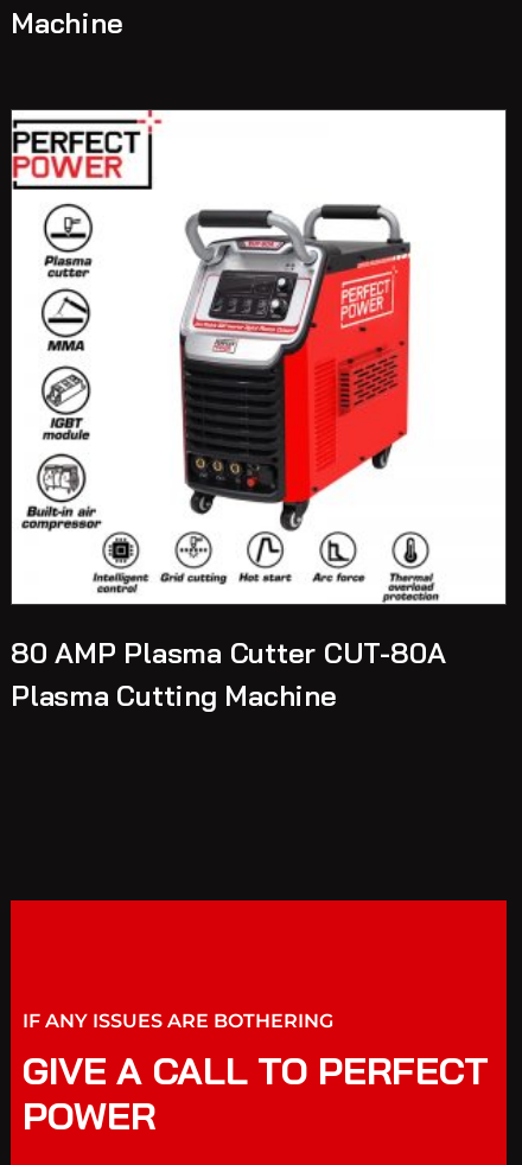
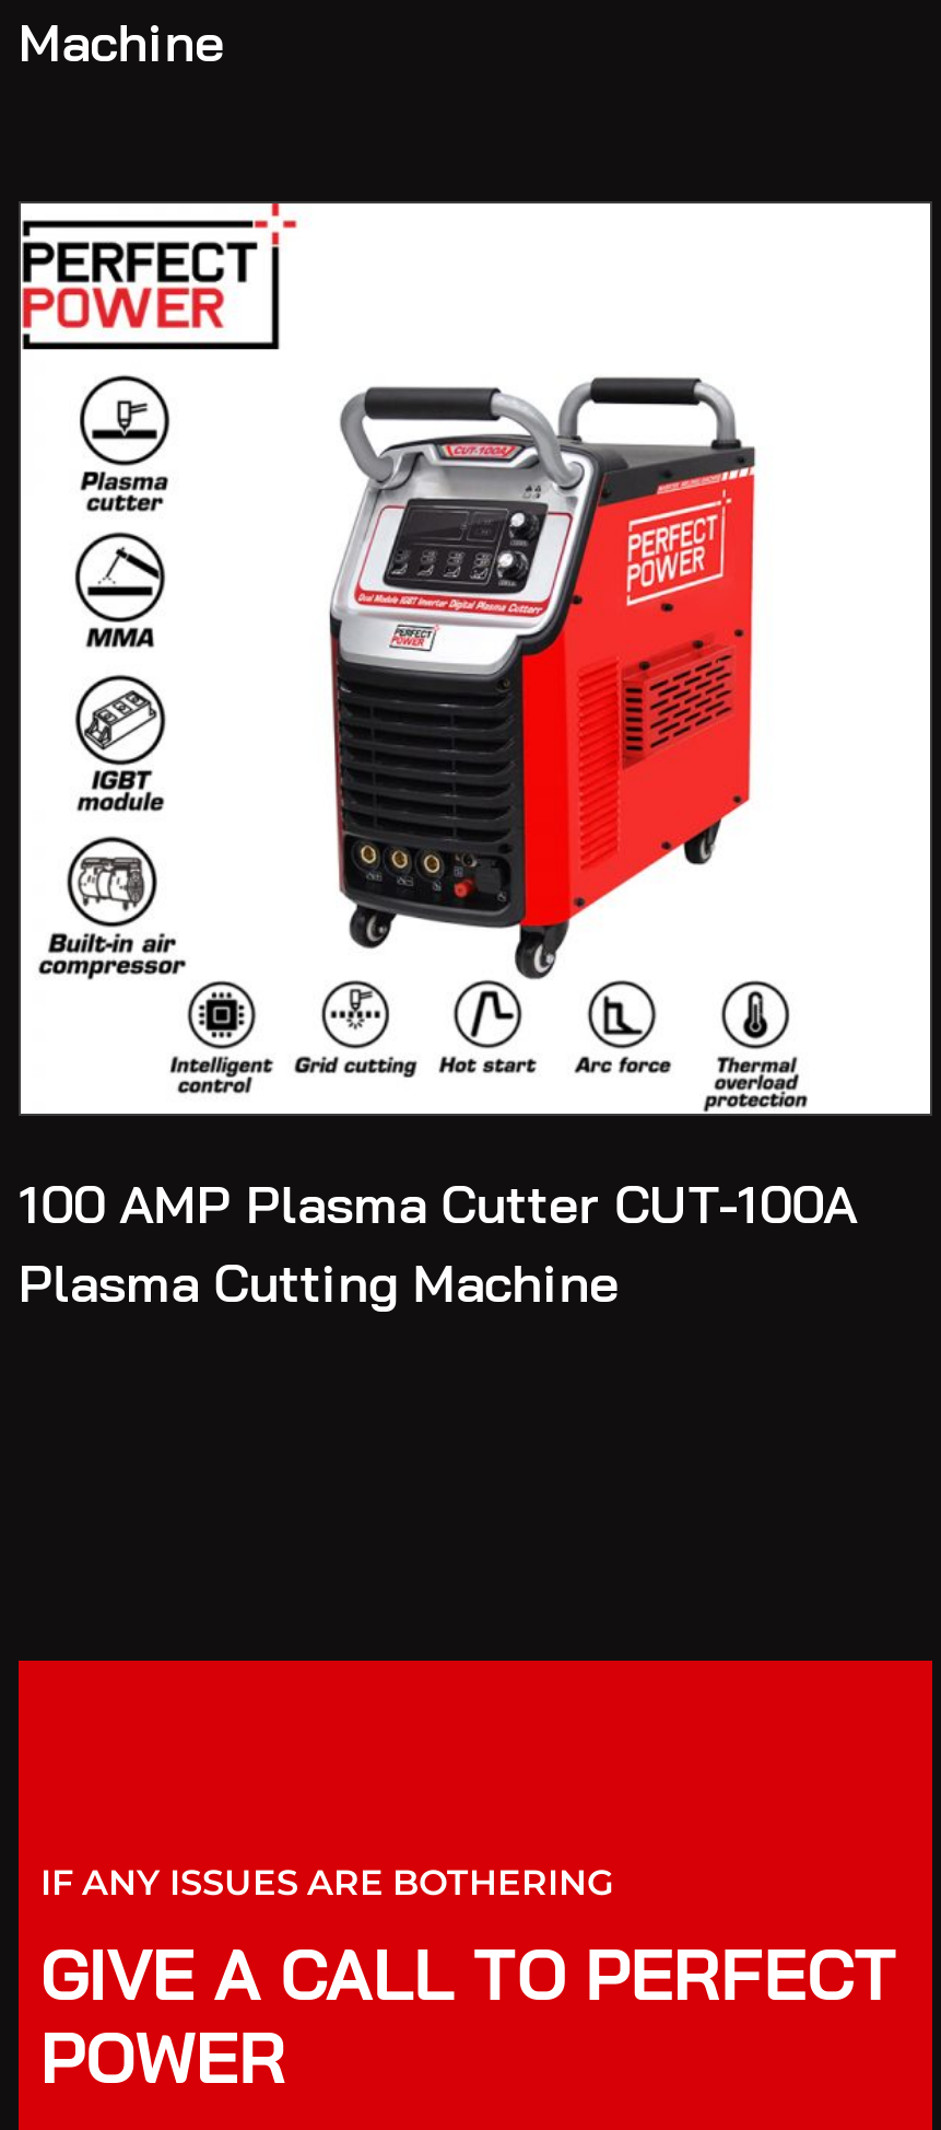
- 80 AMP Plasma Cutter CUT-80A
+ 100 AMP Plasma Cutter CUT-100A
